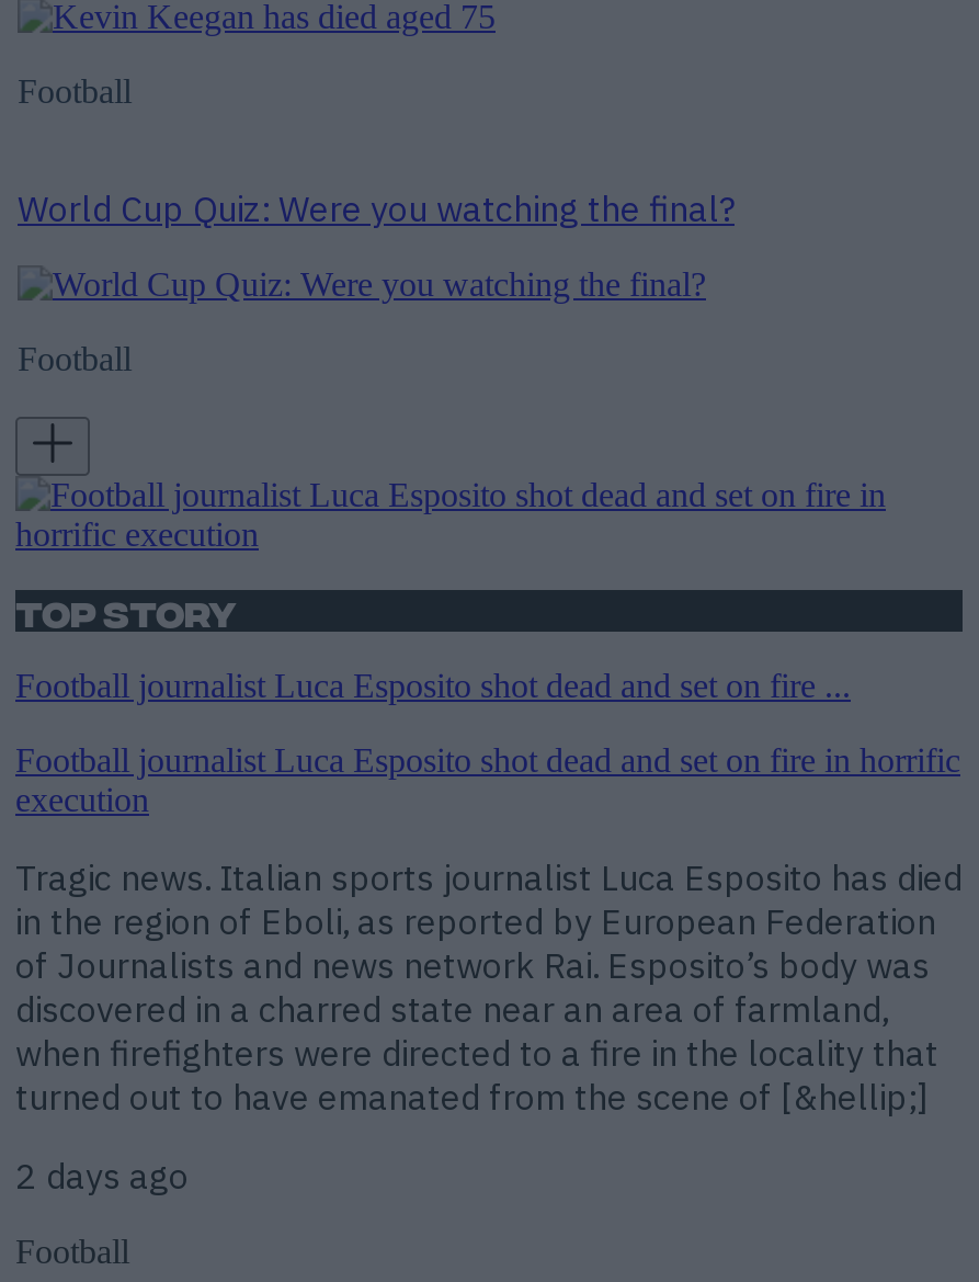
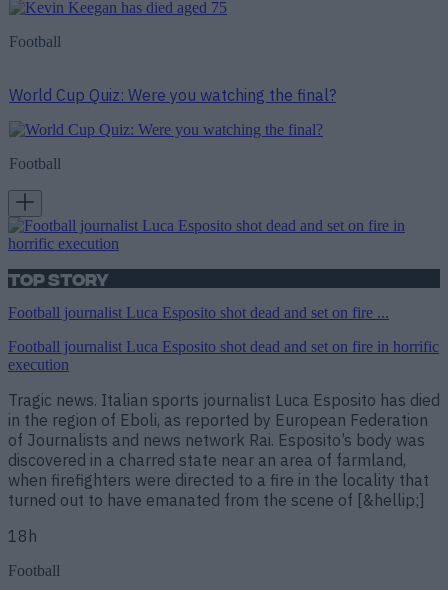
- 2 days ago
+ 18h
